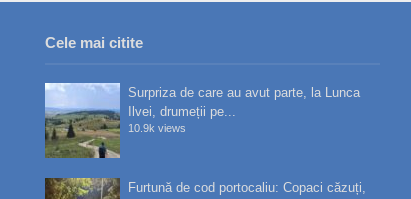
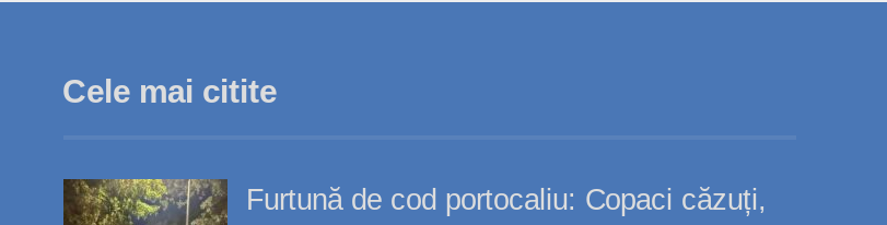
- [image]
- Surpriza de care au avut parte, la Lunca
- Ilvei, drumeții pe...
- 10.9k views
